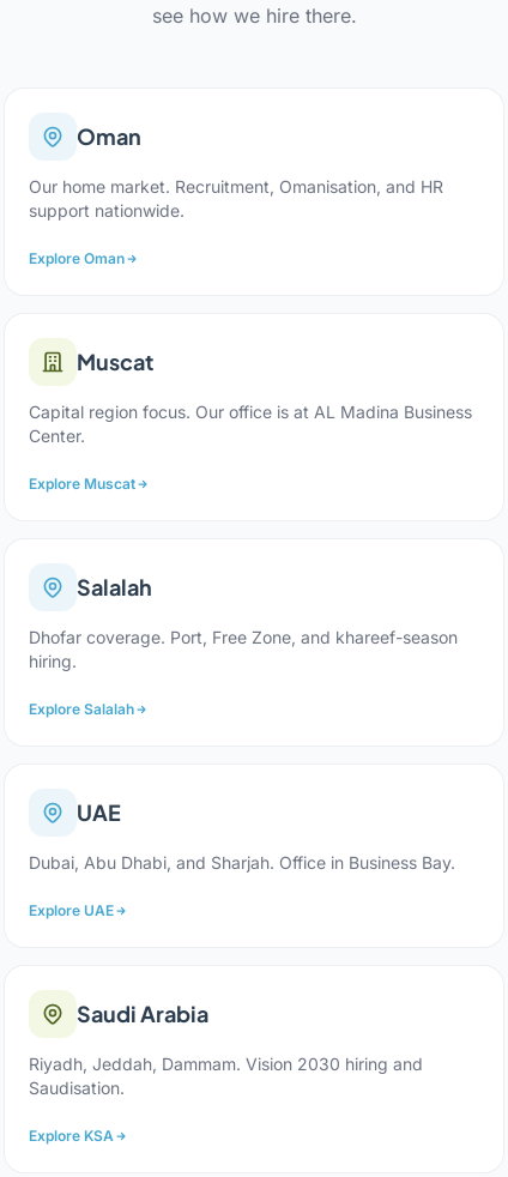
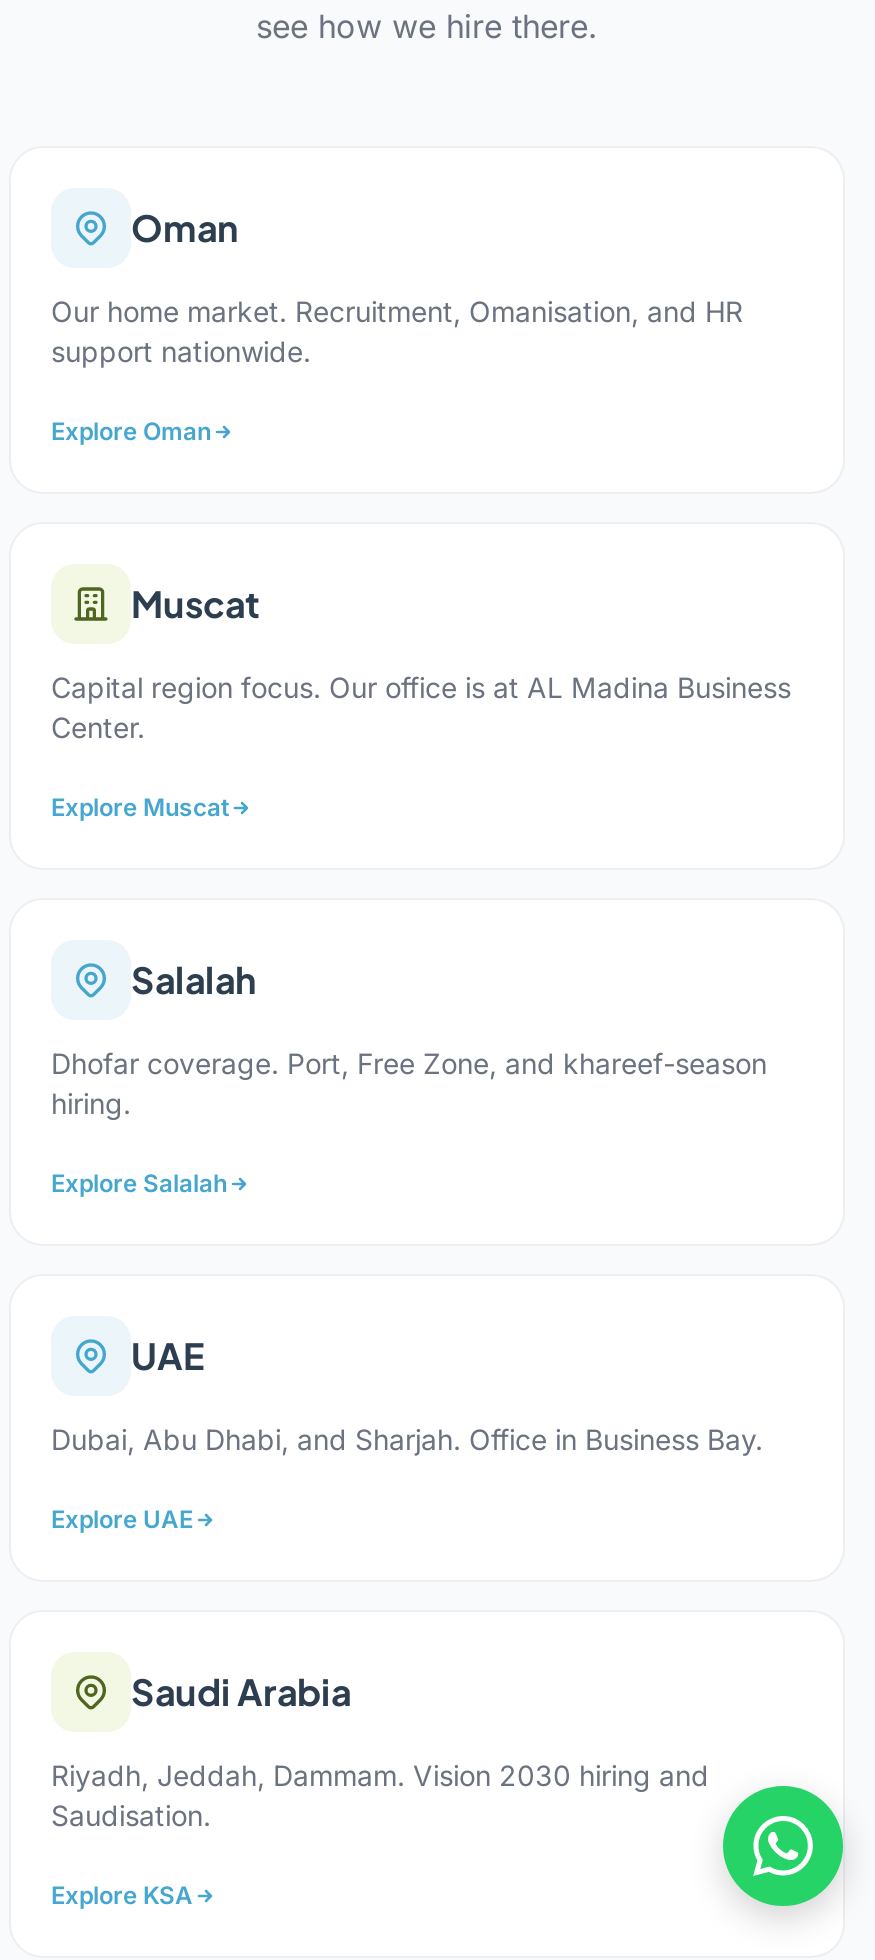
+ [image]
